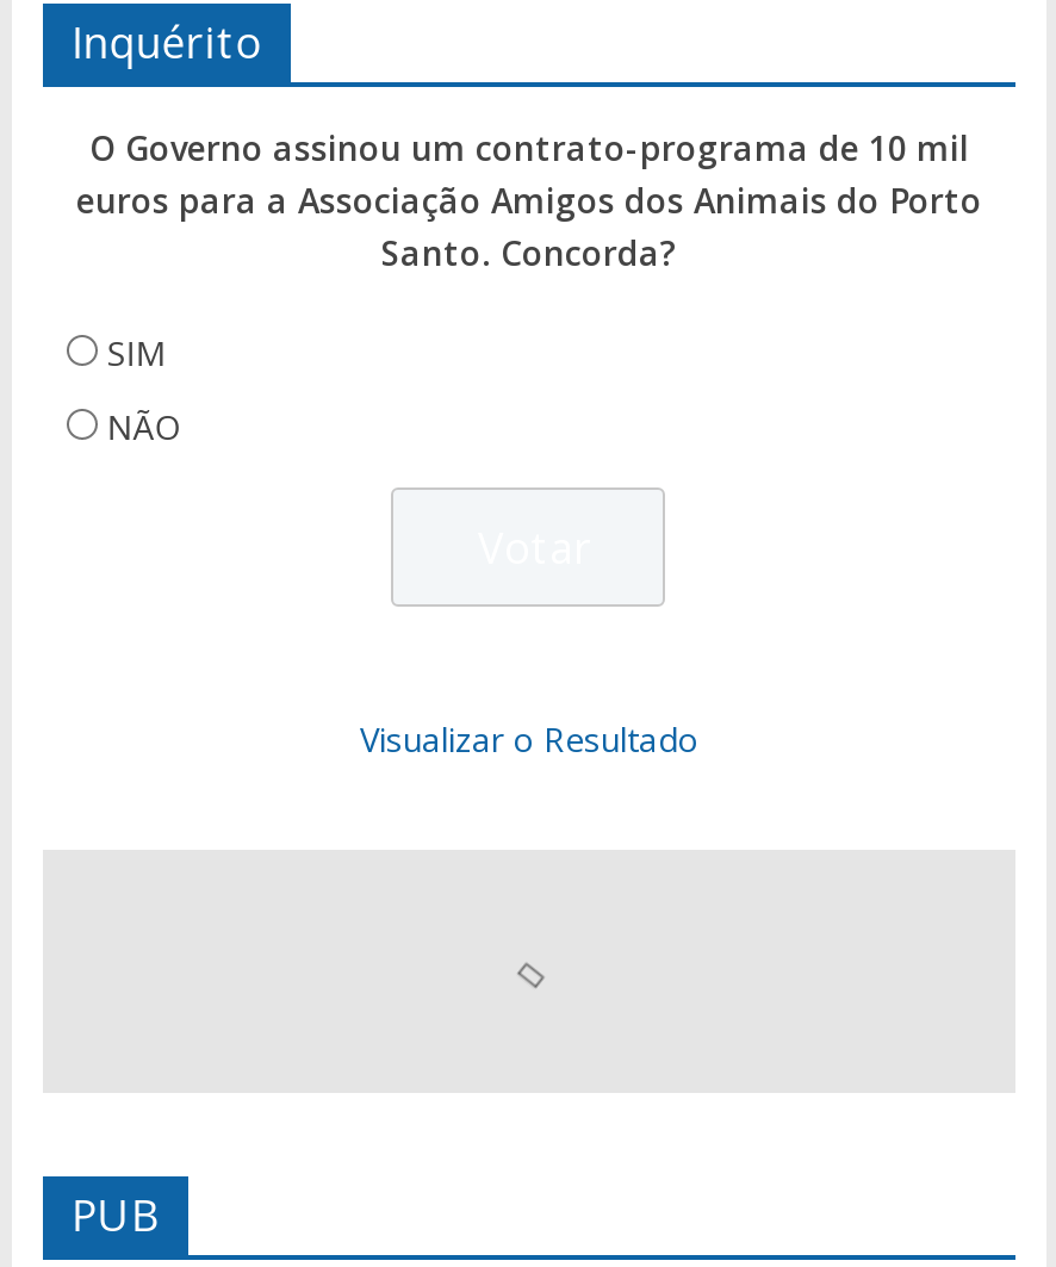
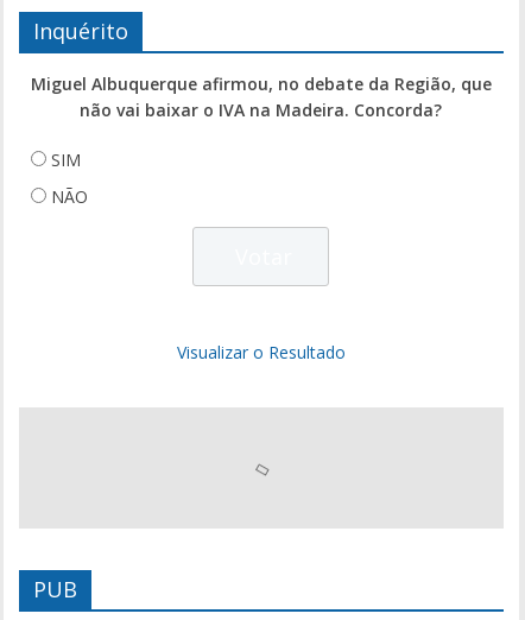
- O Governo assinou um contrato-programa de 10 mil
- euros para a Associação Amigos dos Animais do Porto
- Santo. Concorda?
+ Miguel Albuquerque afirmou, no debate da Região, que
+ não vai baixar o IVA na Madeira. Concorda?
